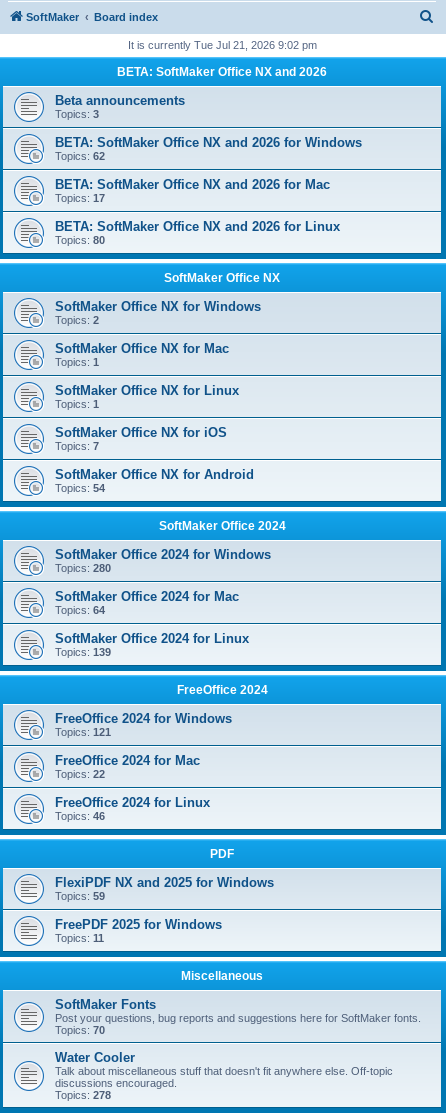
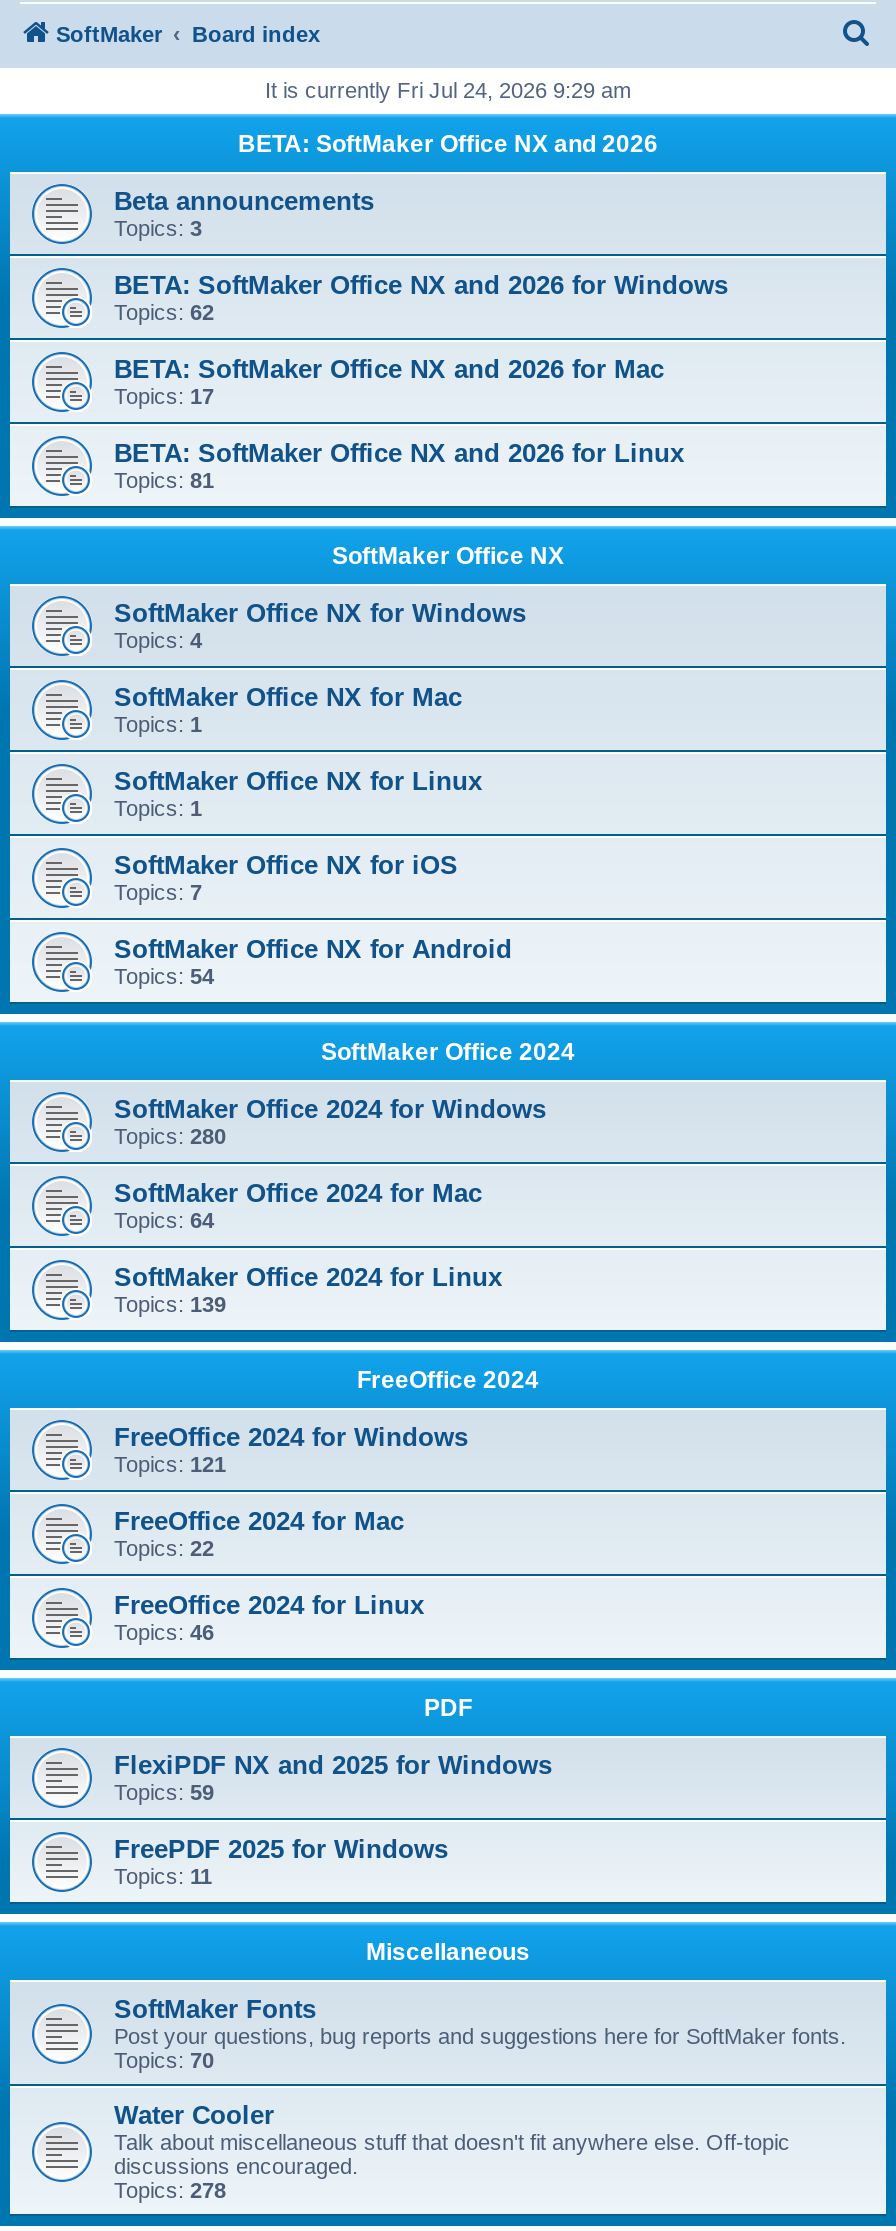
- It is currently Tue Jul 21, 2026 9:02 pm
+ It is currently Fri Jul 24, 2026 9:29 am

- Topics: 80
+ Topics: 81

- Topics: 2
+ Topics: 4
